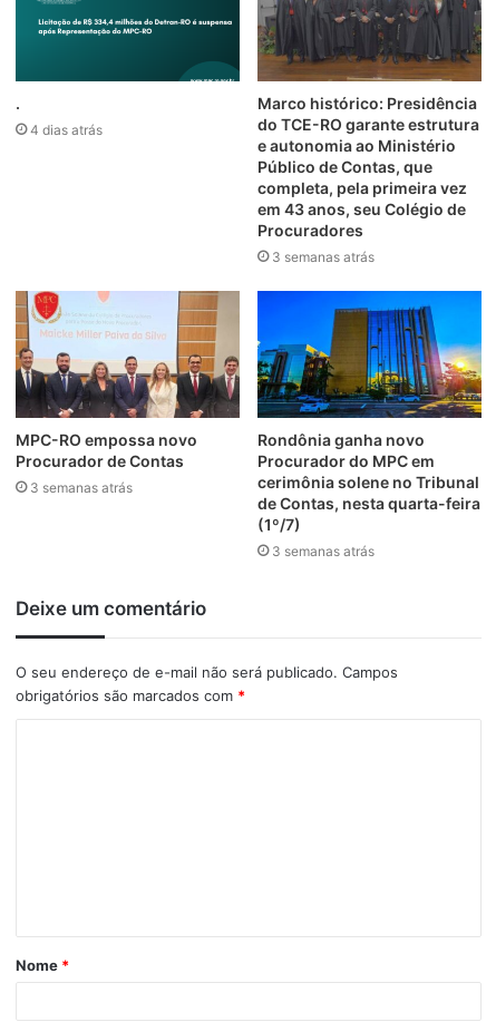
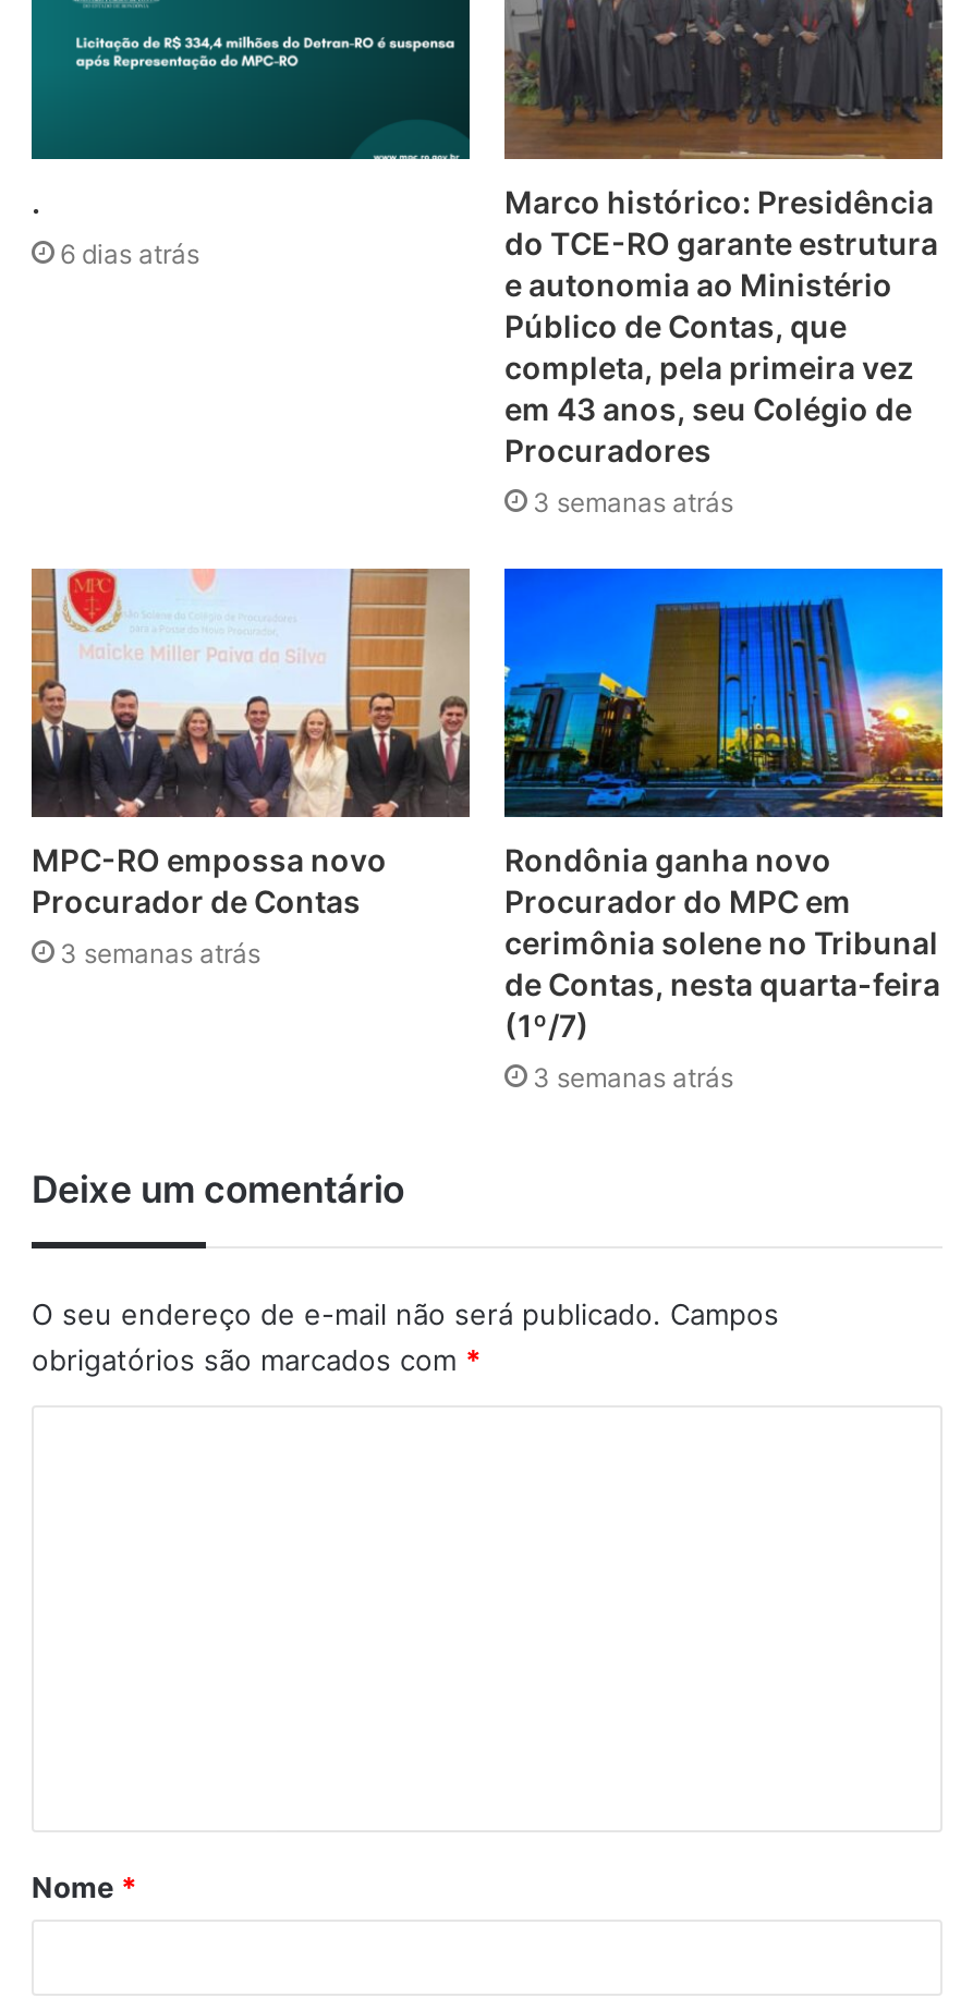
- 4 dias atrás
+ 6 dias atrás
